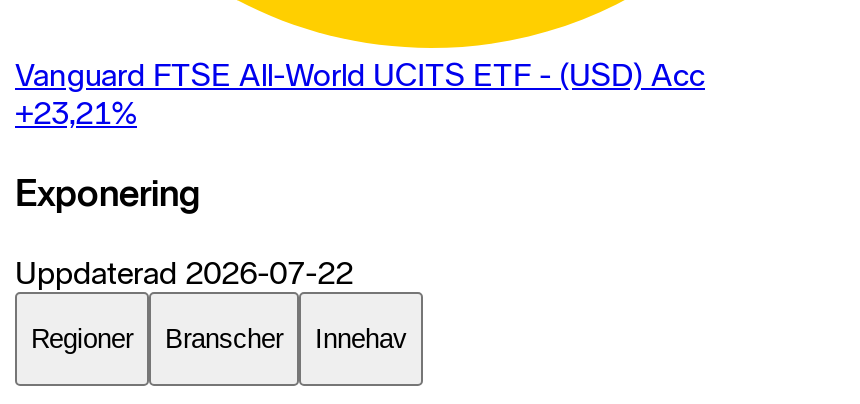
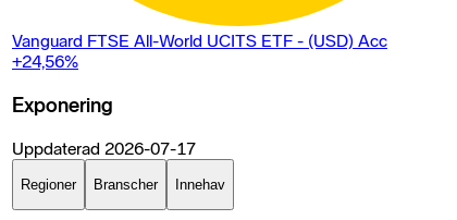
- +23,21%
+ +24,56%

- Uppdaterad 2026-07-22
+ Uppdaterad 2026-07-17
